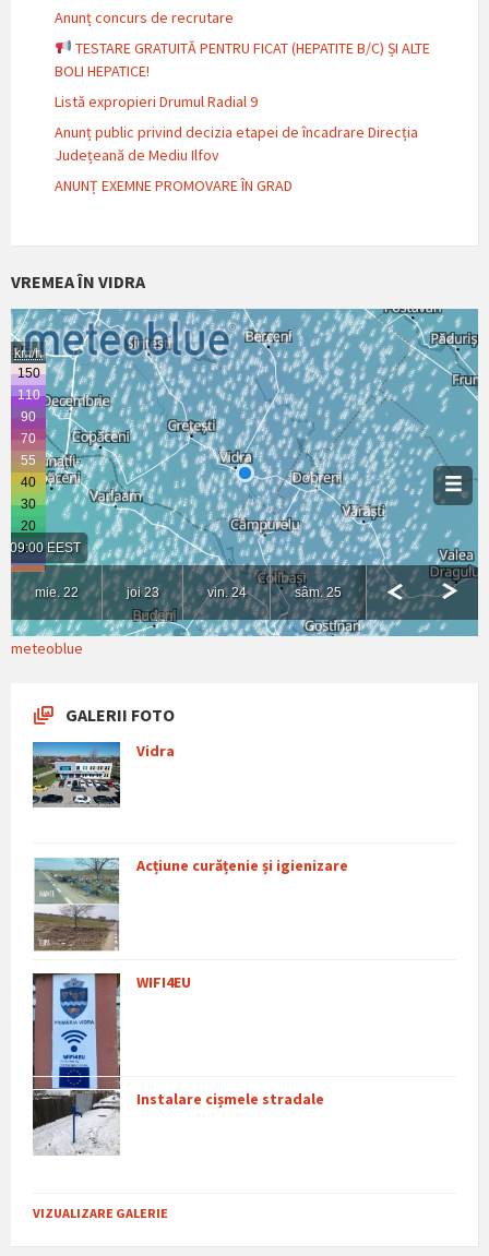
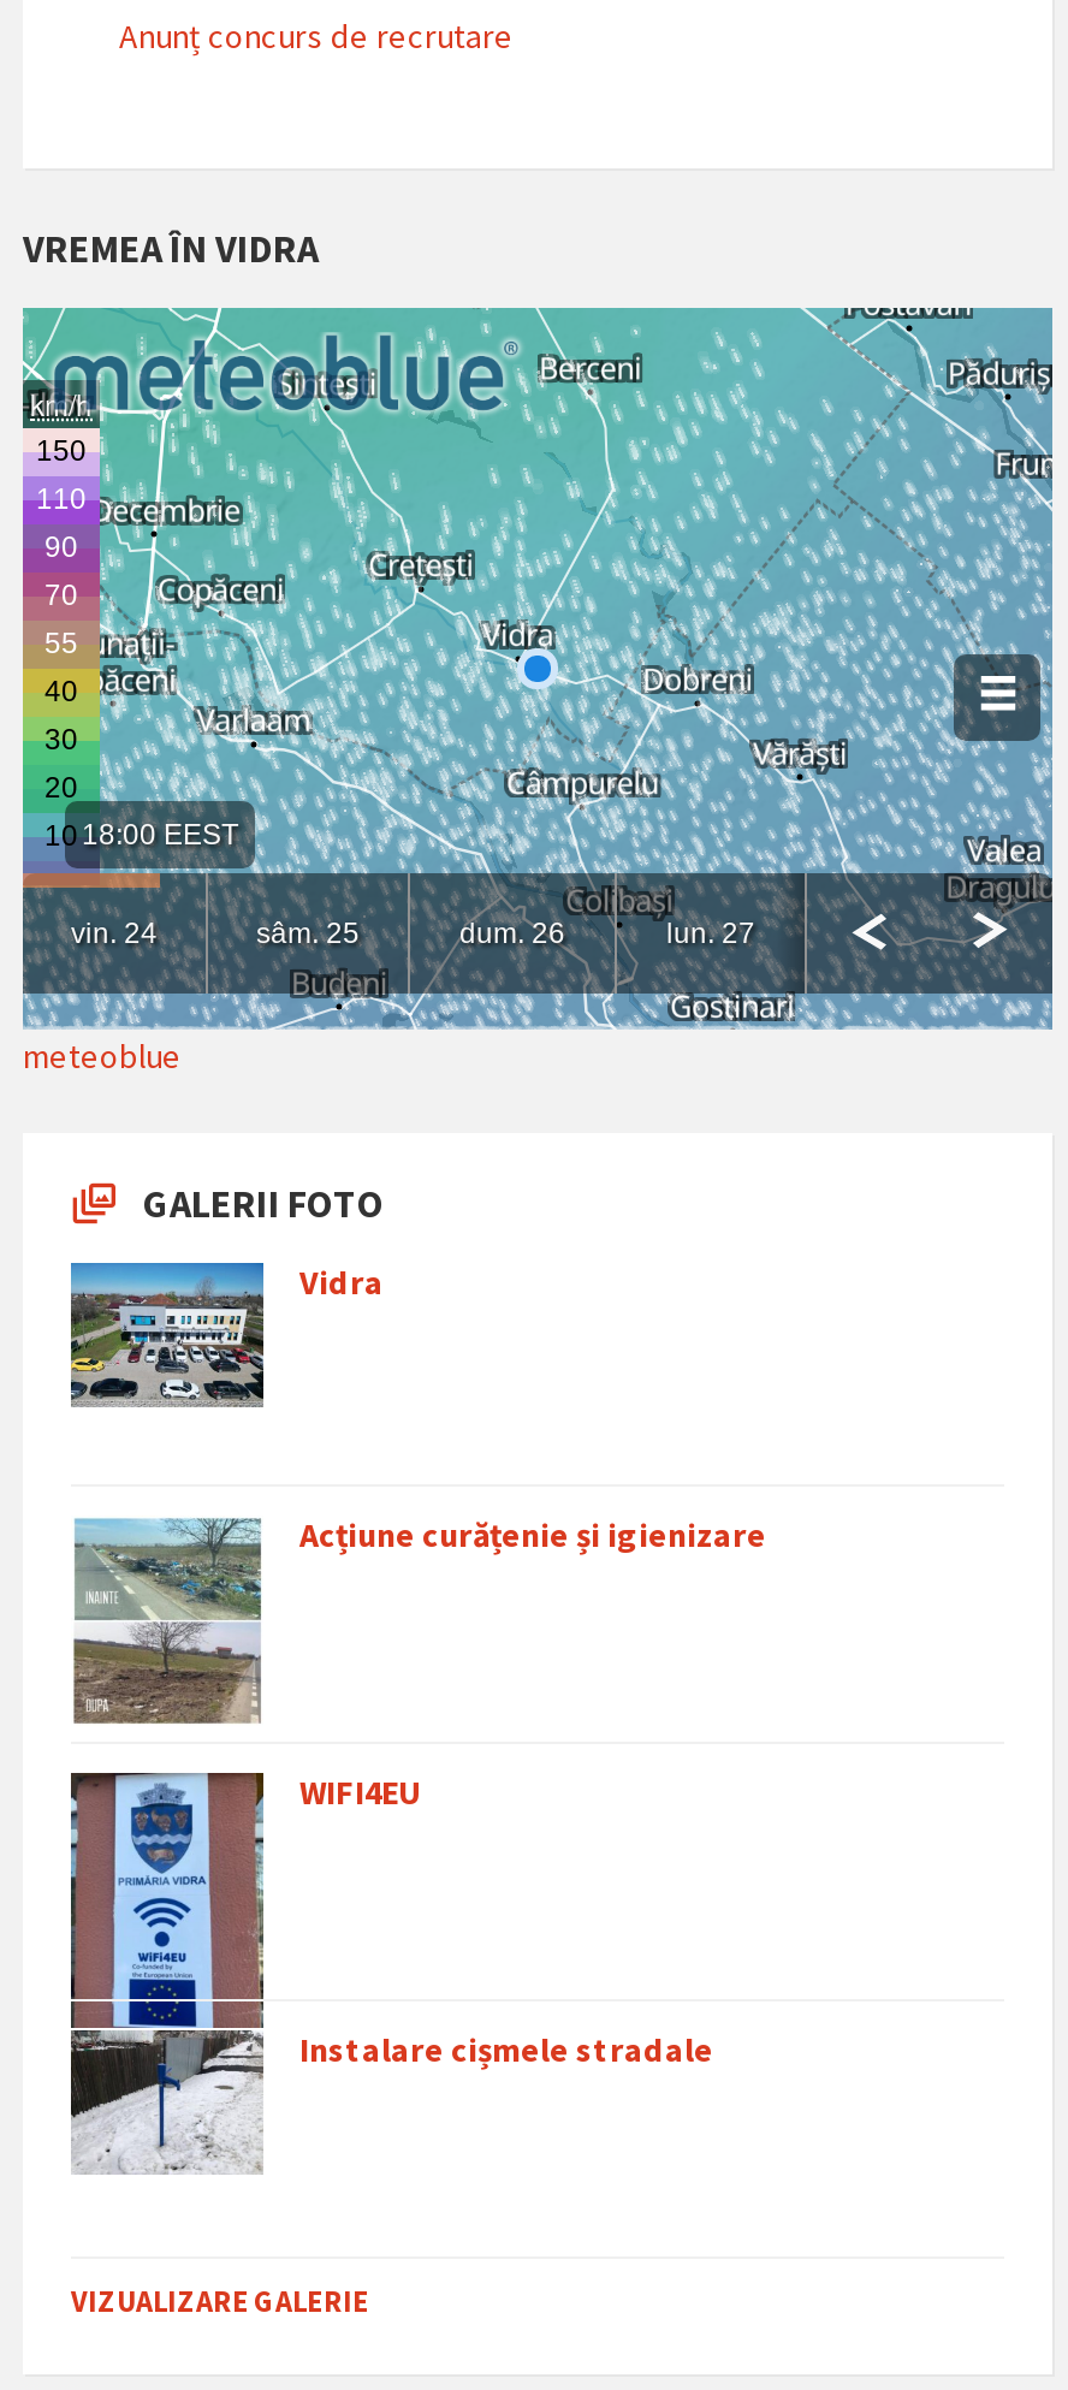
- TESTARE GRATUITĂ PENTRU FICAT (HEPATITE B/C) ȘI ALTE
- BOLI HEPATICE!
- Listǎ expropieri Drumul Radial 9
- Anunț public privind decizia etapei de încadrare Direcția
- Județeană de Mediu Ilfov
- ANUNȚ EXEMNE PROMOVARE ÎN GRAD

moved up: [image]
